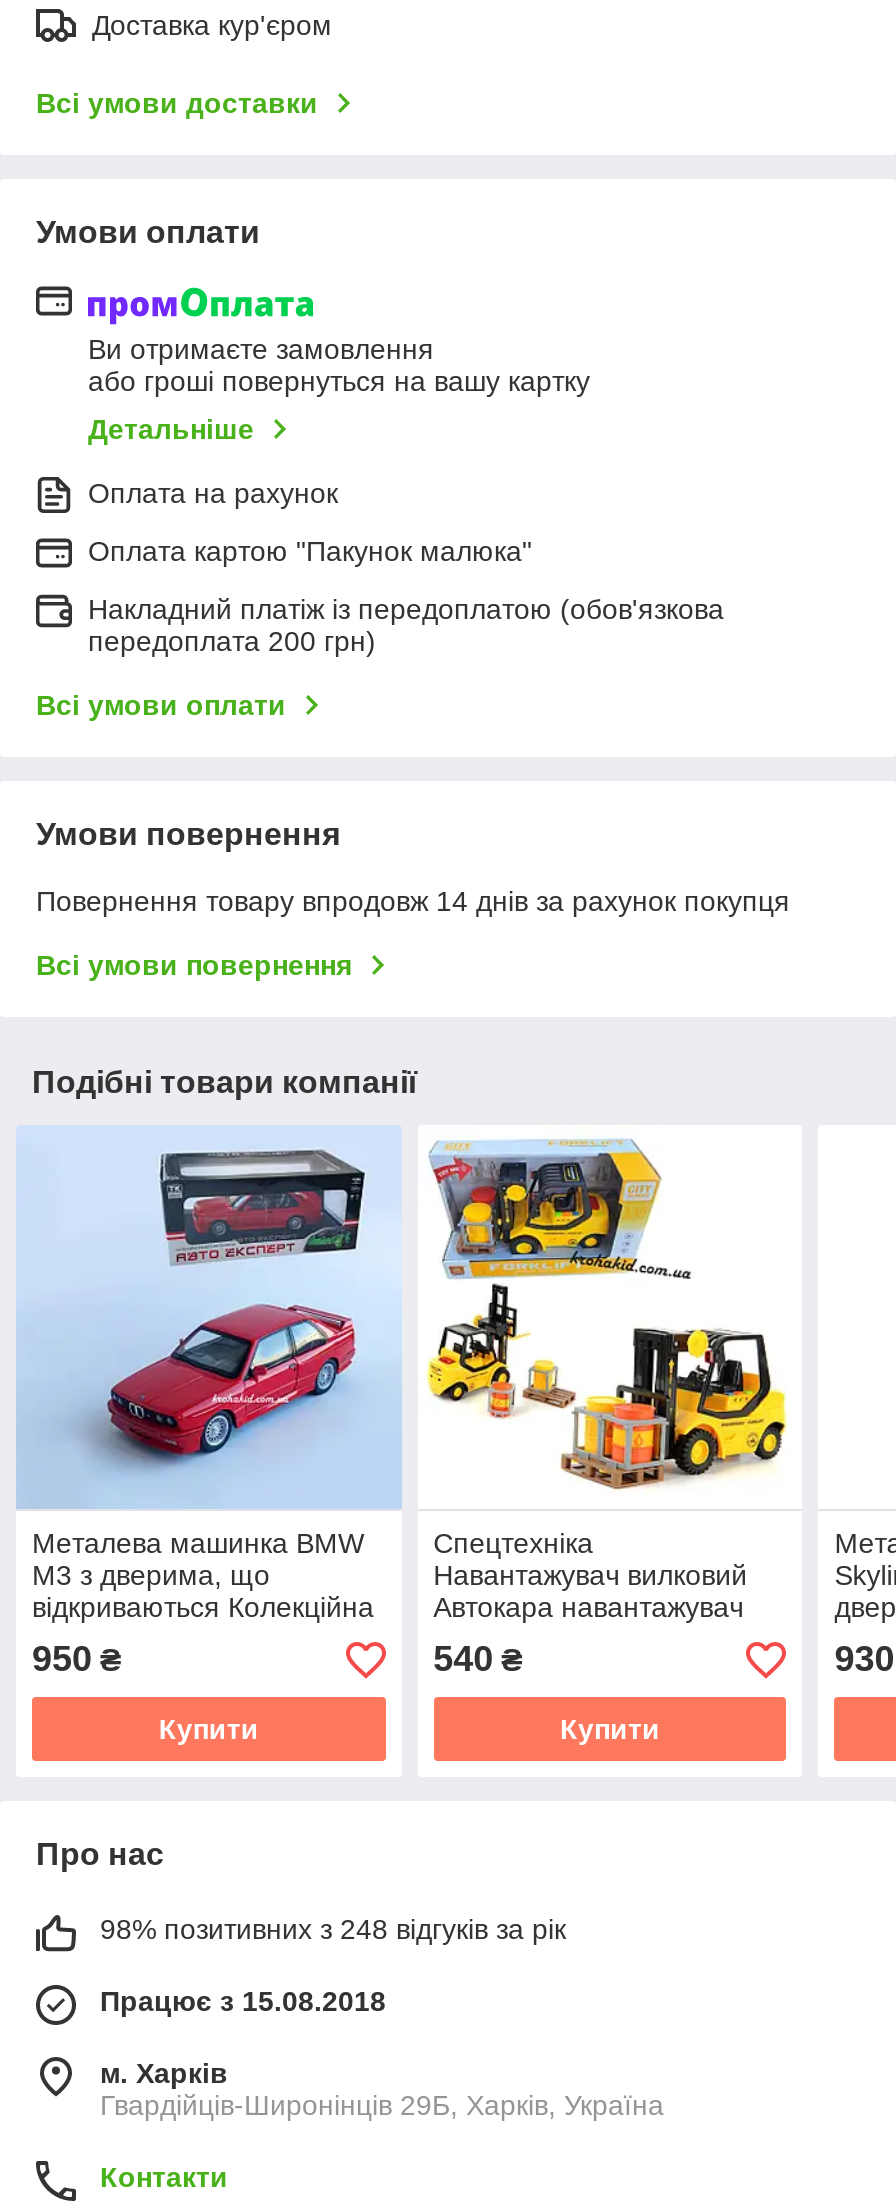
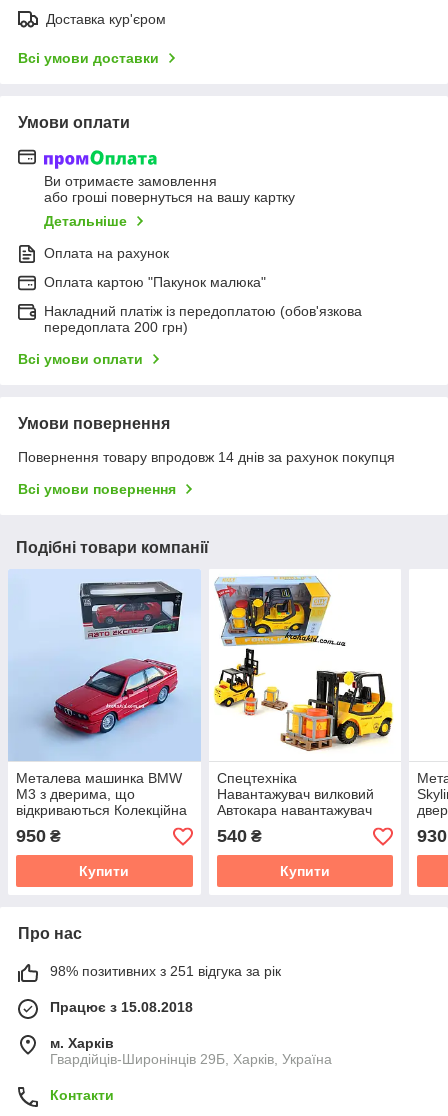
- 98% позитивних з 248 відгуків за рік
+ 98% позитивних з 251 відгука за рік
